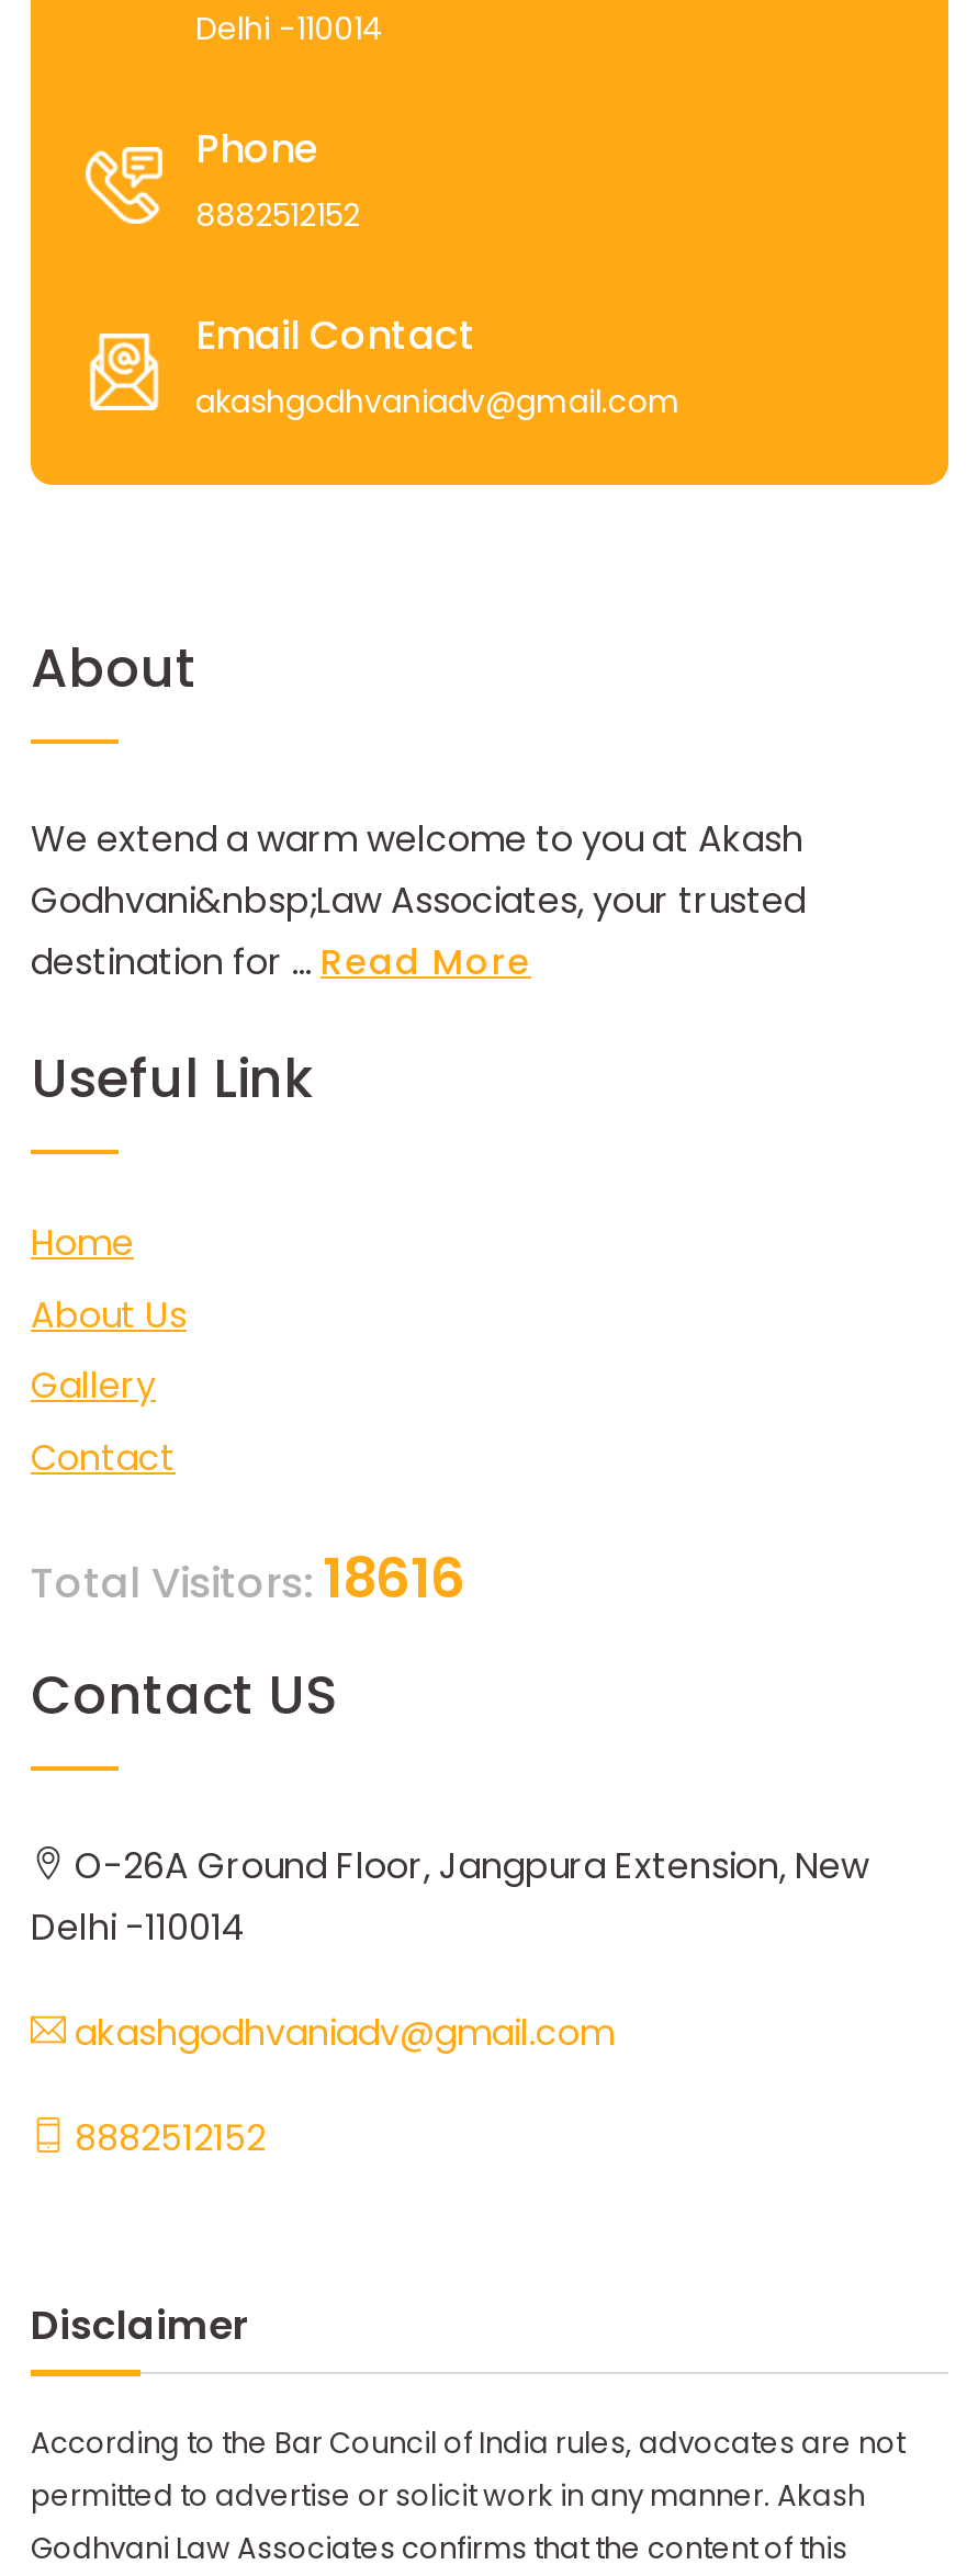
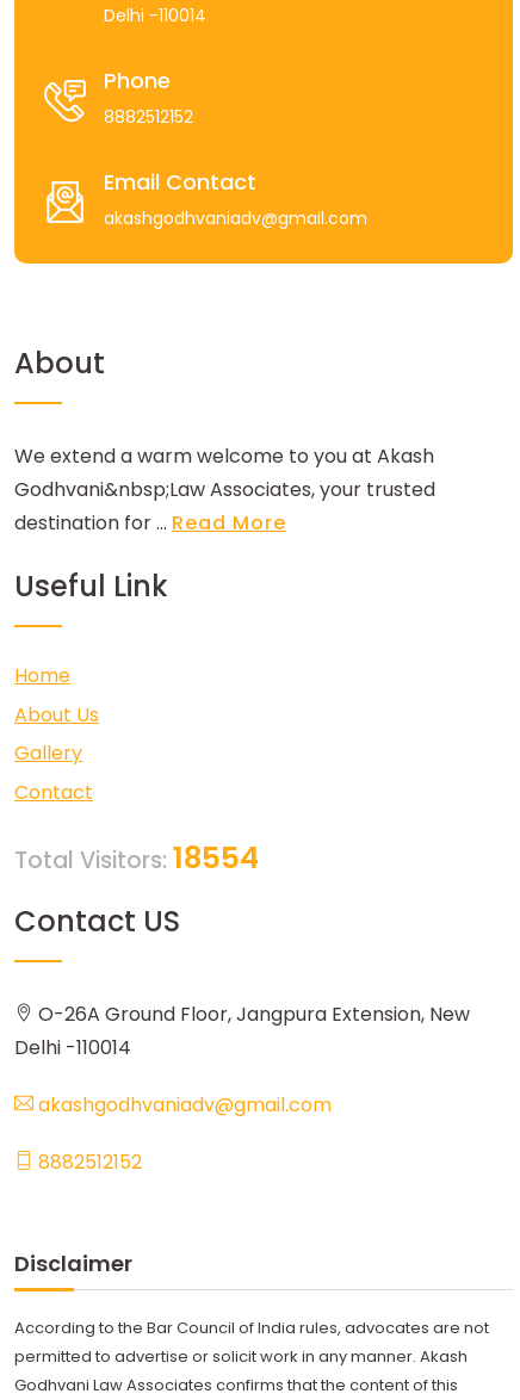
- Total Visitors: 18616
+ Total Visitors: 18554
